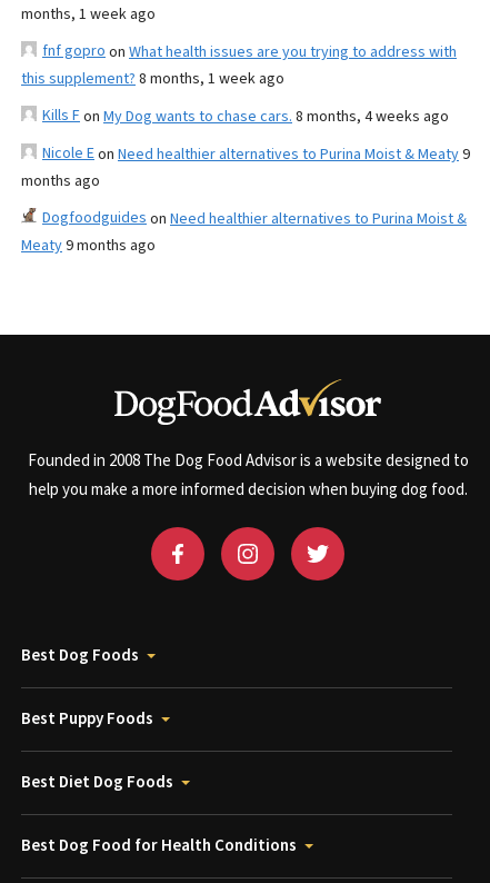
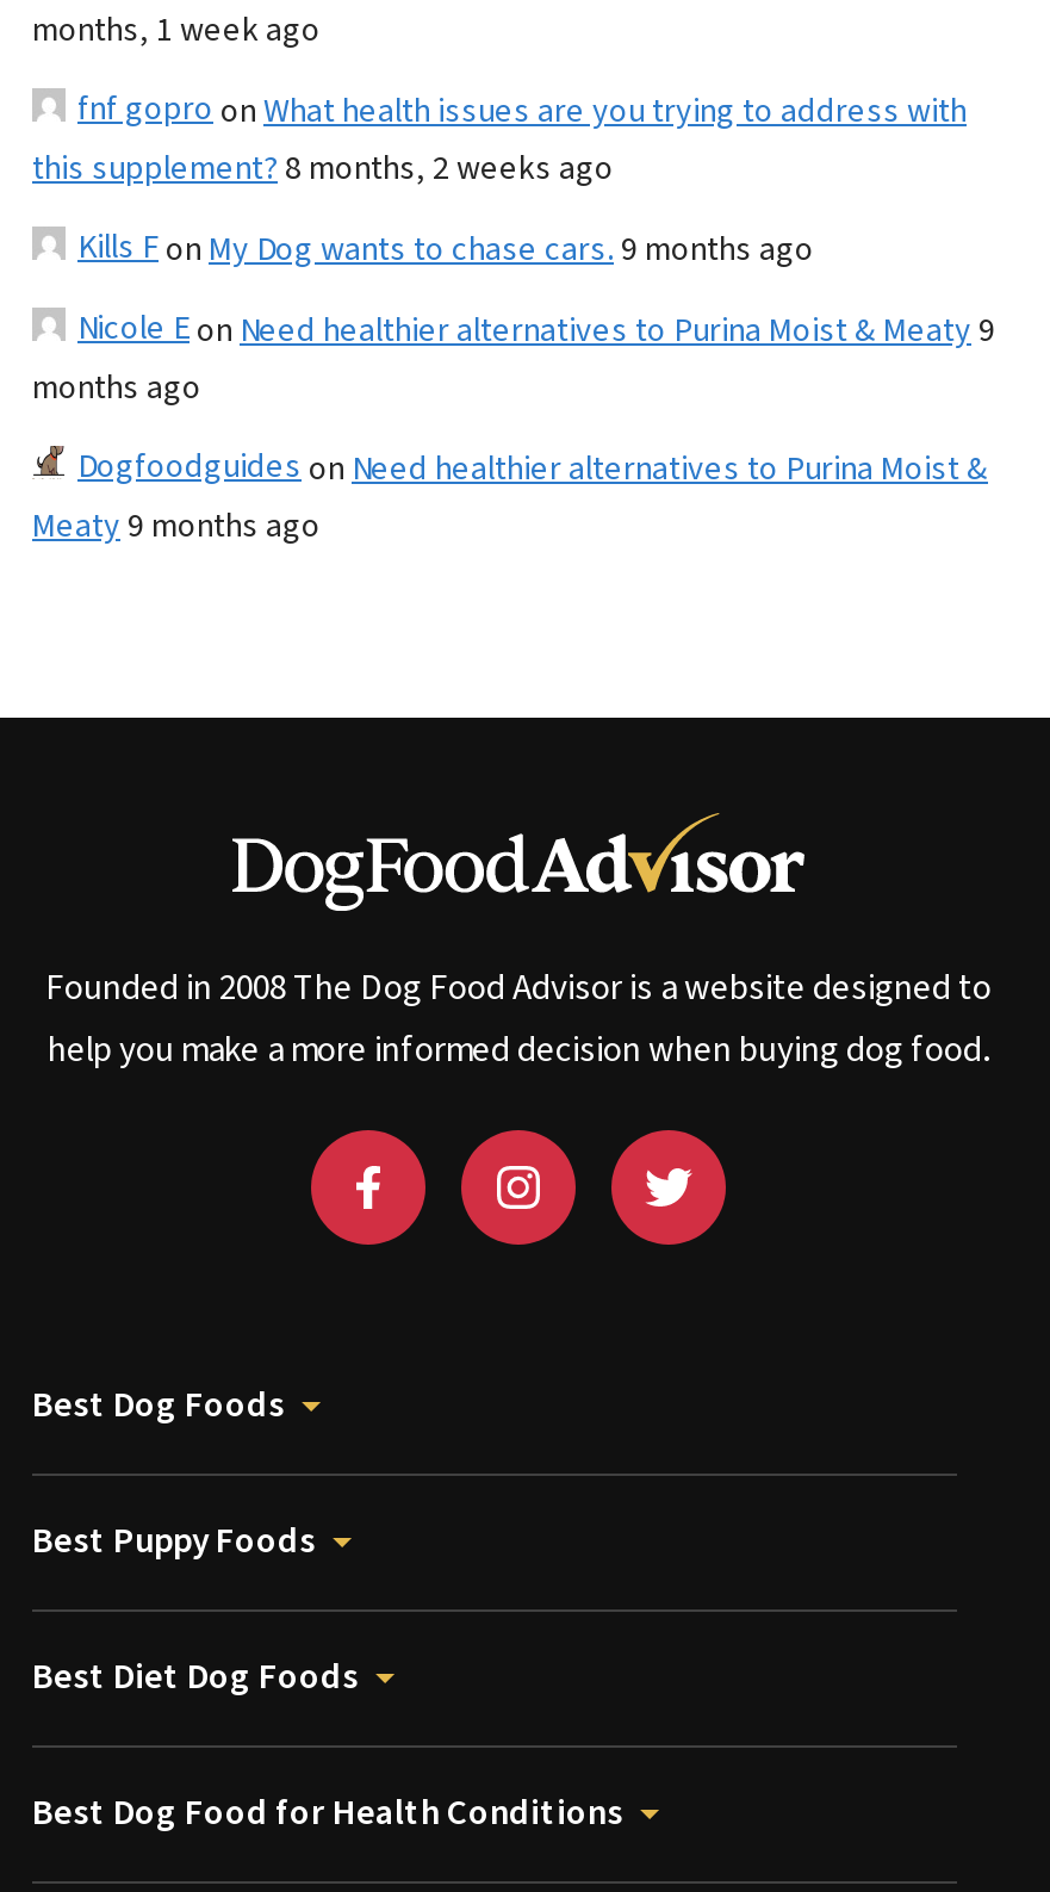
- this supplement? 8 months, 1 week ago
+ this supplement? 8 months, 2 weeks ago

- Kills Fon My Dog wants to chase cars. 8 months, 4 weeks ago
+ Kills Fon My Dog wants to chase cars. 9 months ago
